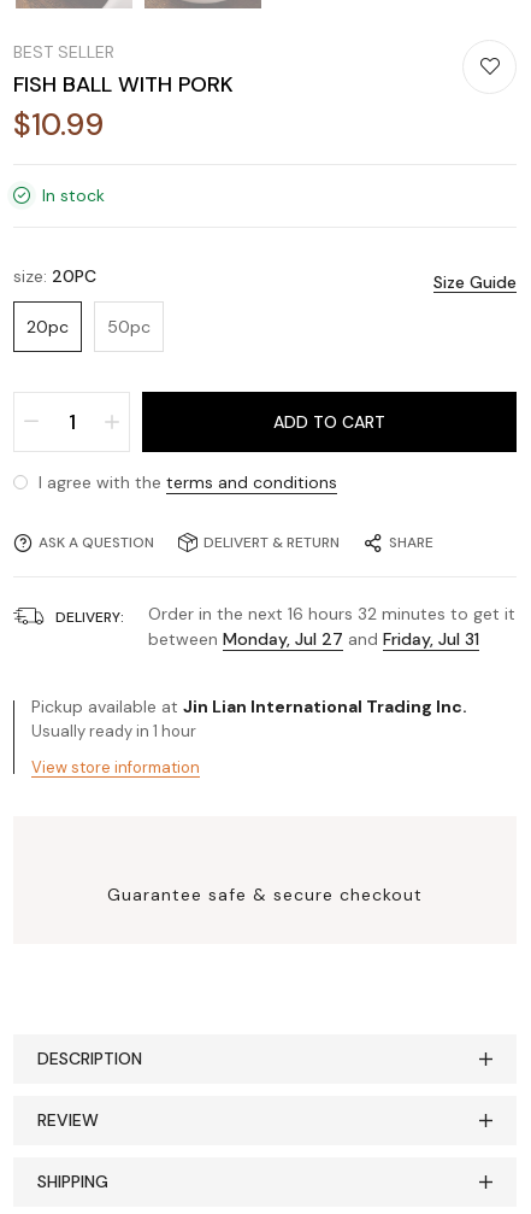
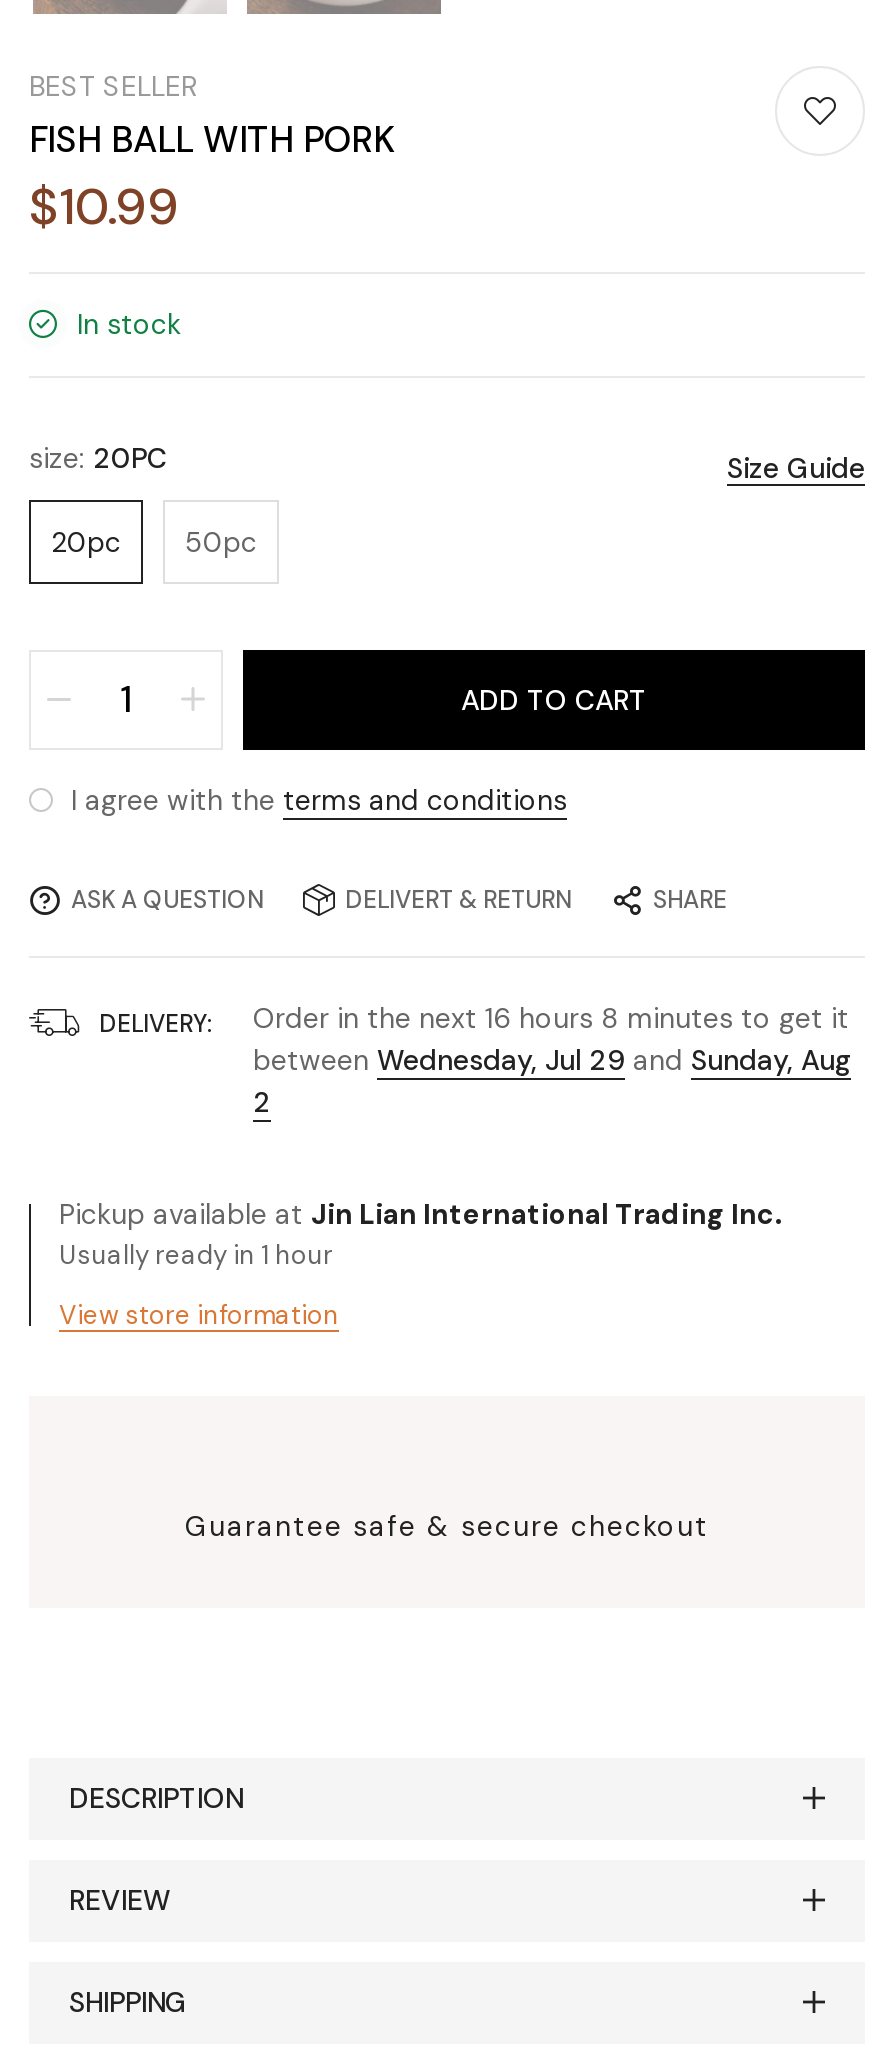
- Order in the next 16 hours 32 minutes to get it
- between Monday, Jul 27 and Friday, Jul 31
+ Order in the next 16 hours 8 minutes to get it
+ between Wednesday, Jul 29 and Sunday, Aug
+ 2
